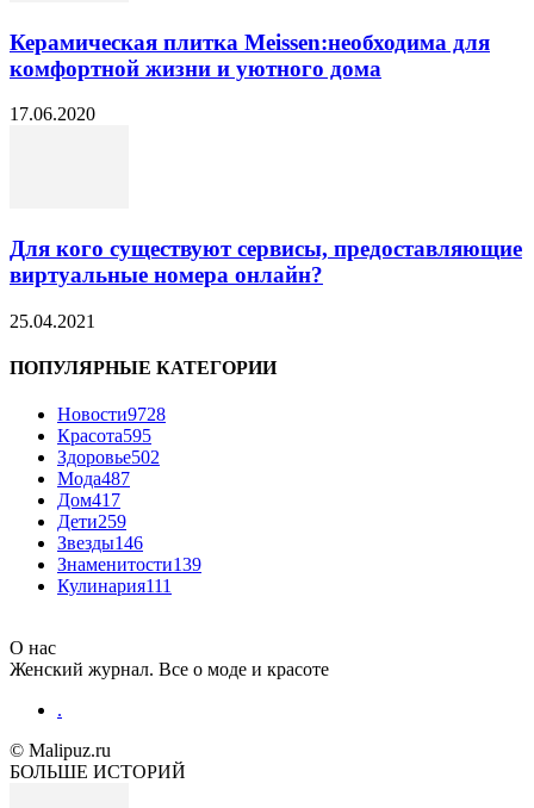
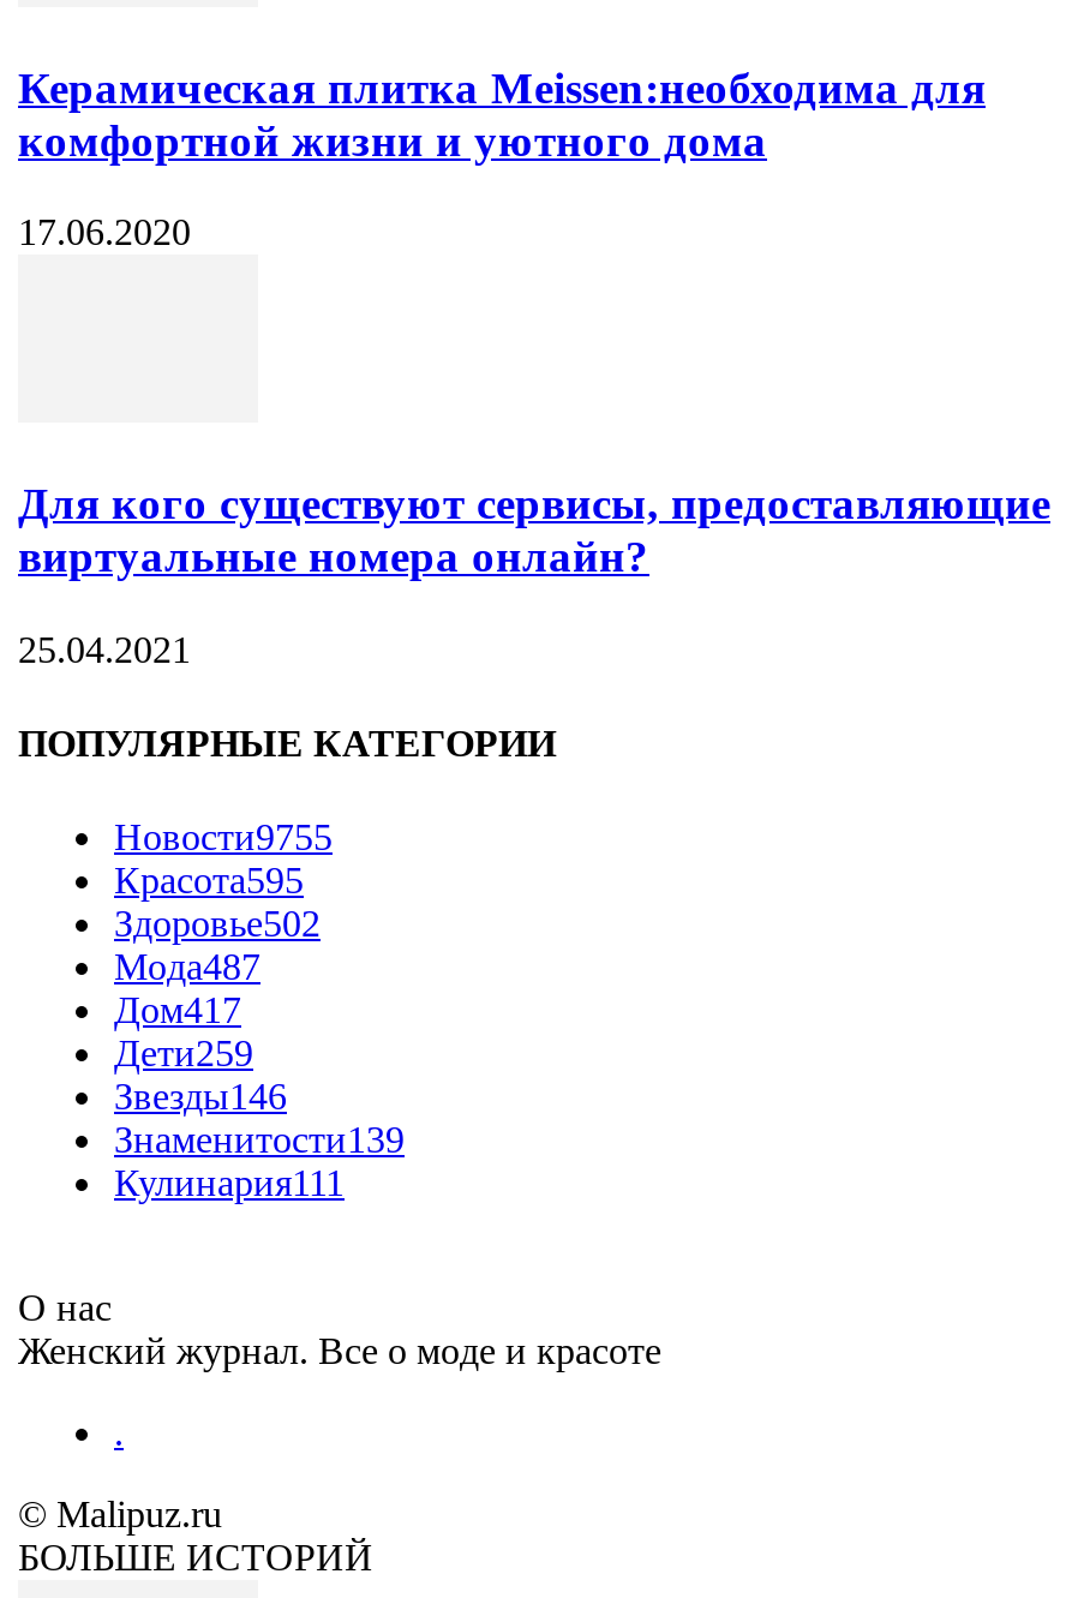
- Новости9728
+ Новости9755
